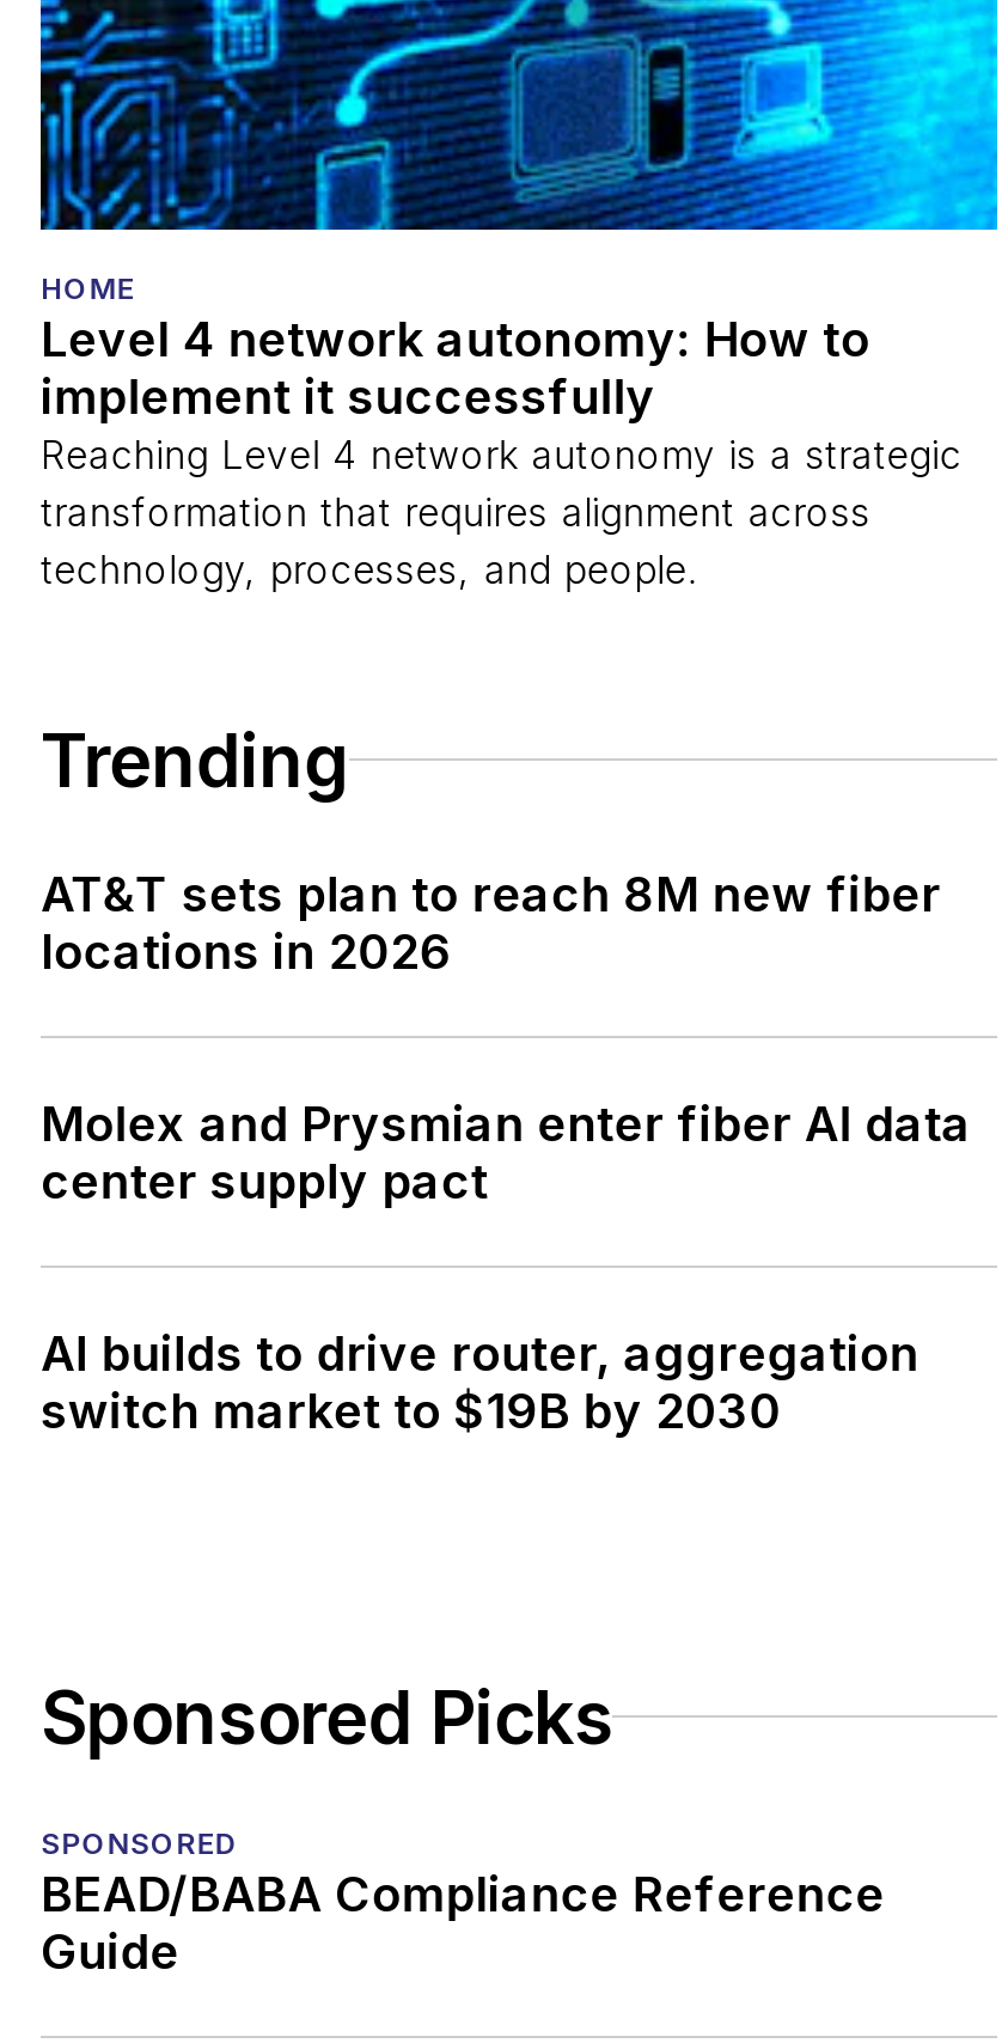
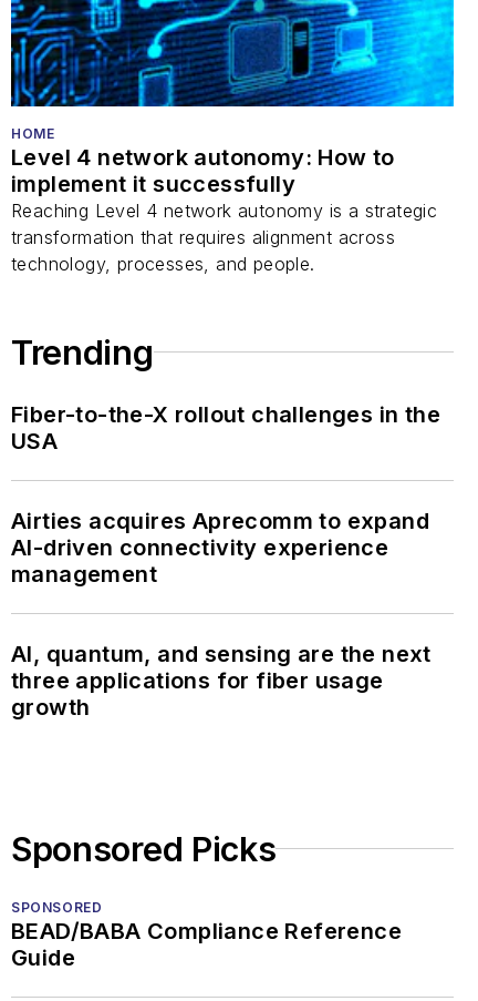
- AT&T sets plan to reach 8M new fiber
- locations in 2026
+ Fiber-to-the-X rollout challenges in the
+ USA

- Molex and Prysmian enter fiber AI data
- center supply pact
+ Airties acquires Aprecomm to expand
+ AI-driven connectivity experience
+ management

- AI builds to drive router, aggregation
- switch market to $19B by 2030
+ AI, quantum, and sensing are the next
+ three applications for fiber usage
+ growth
